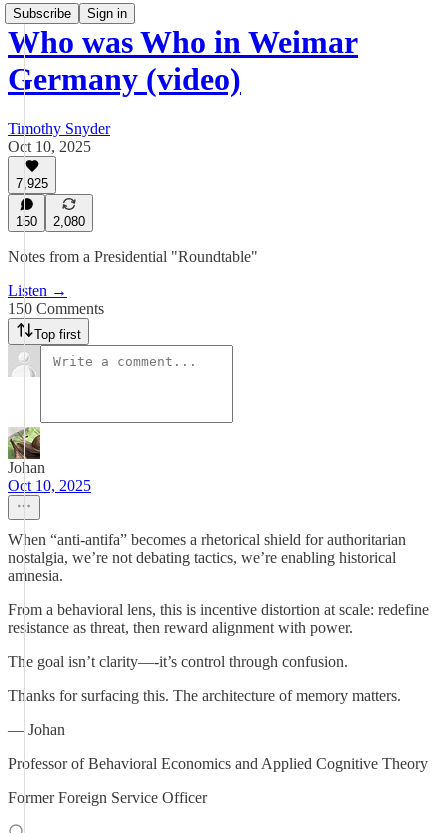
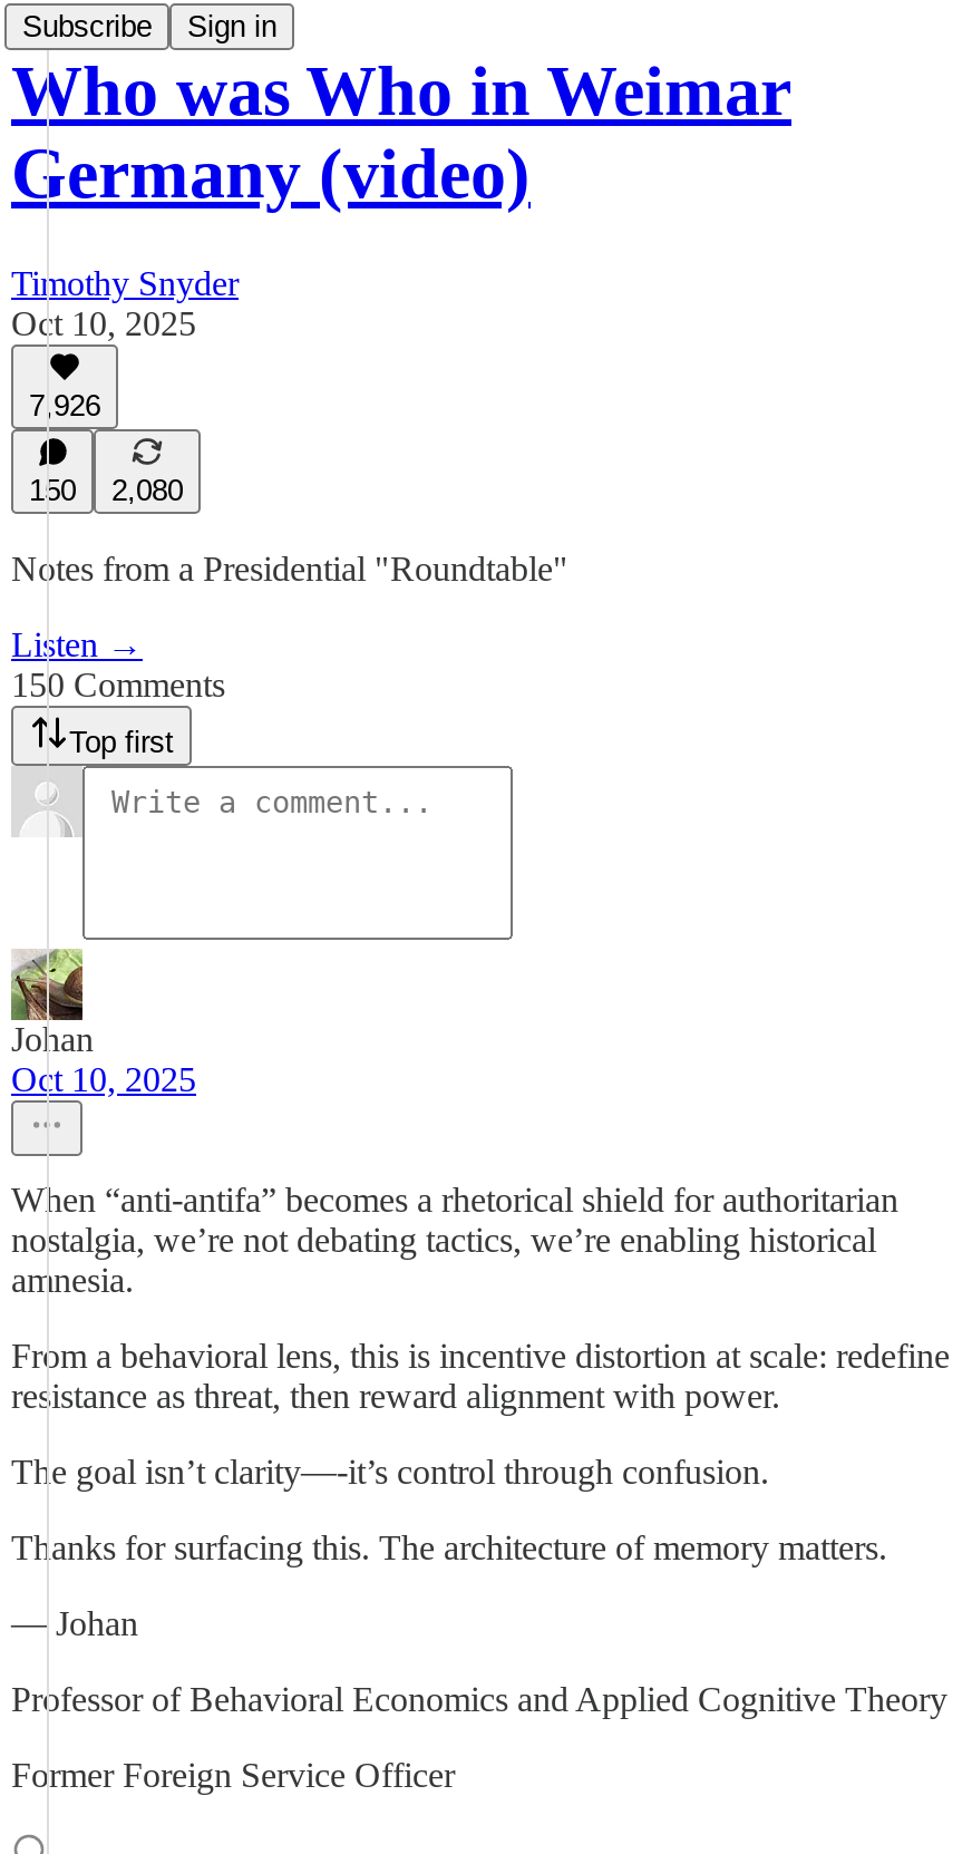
- 7,925
+ 7,926
